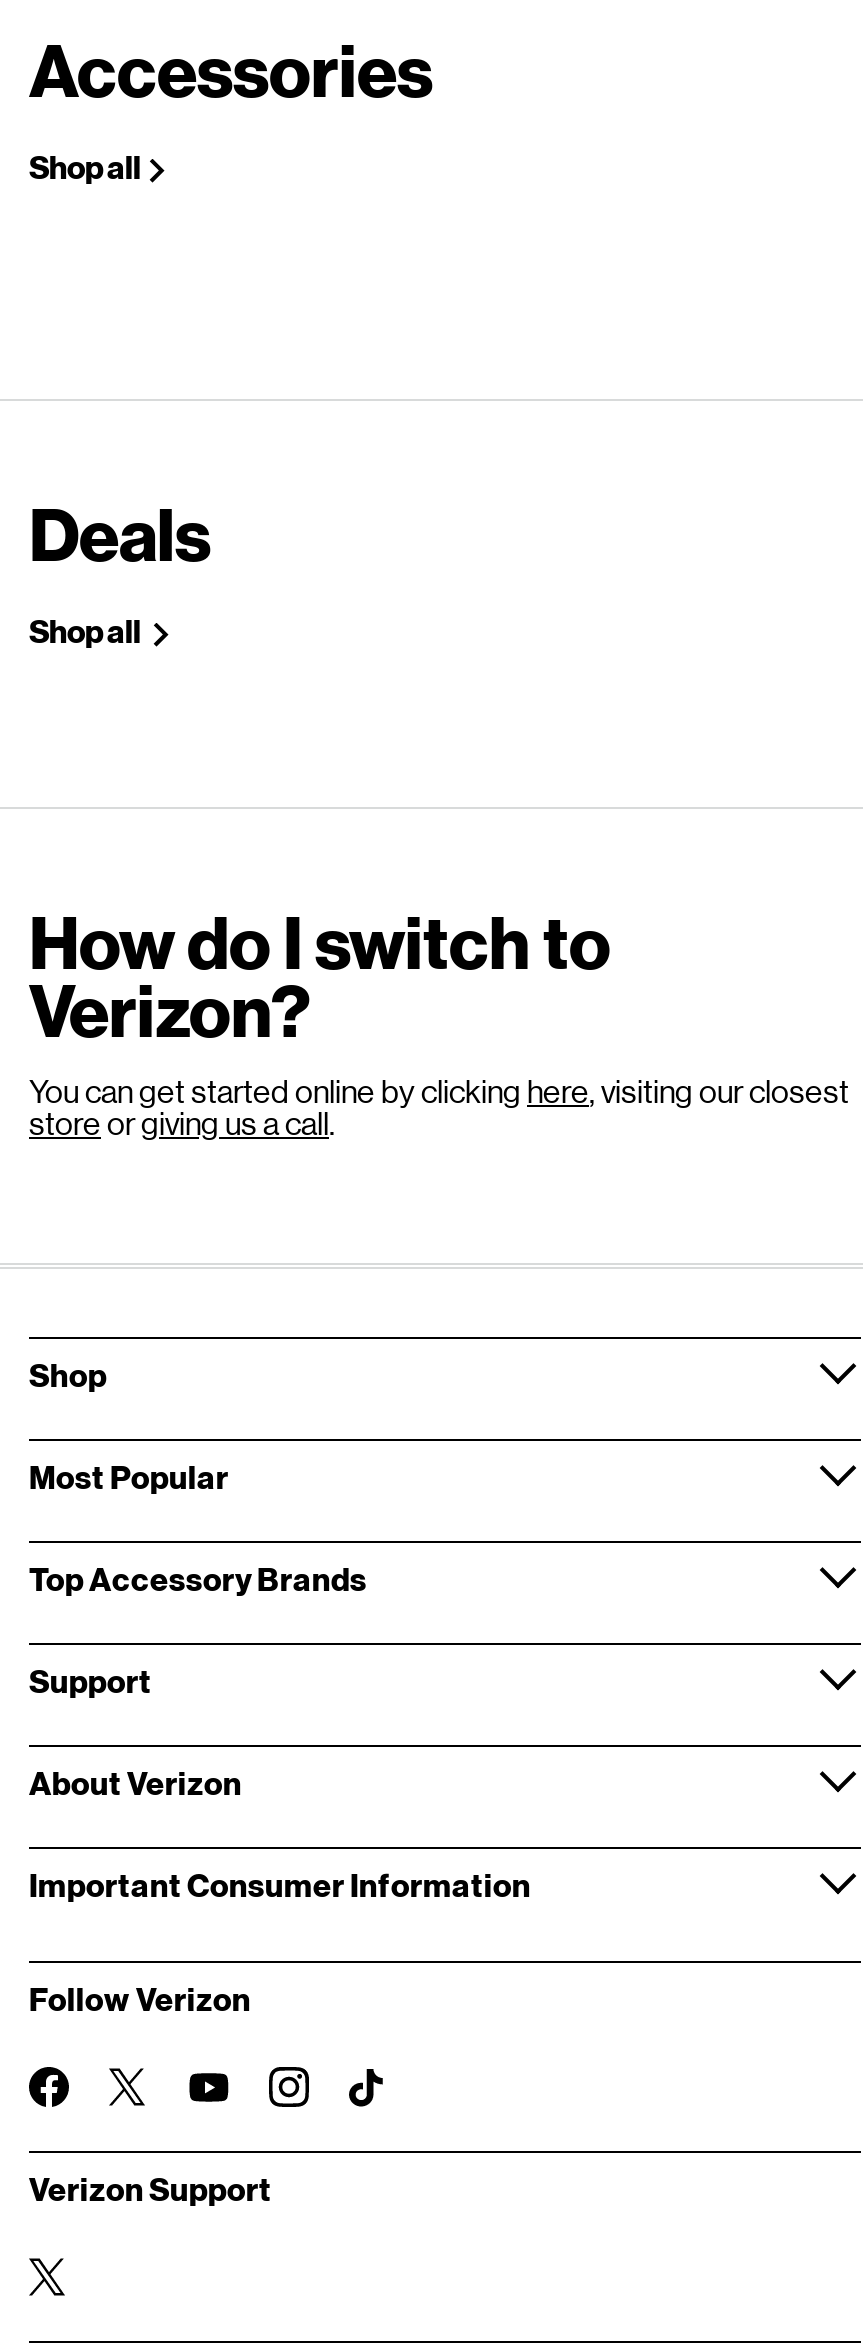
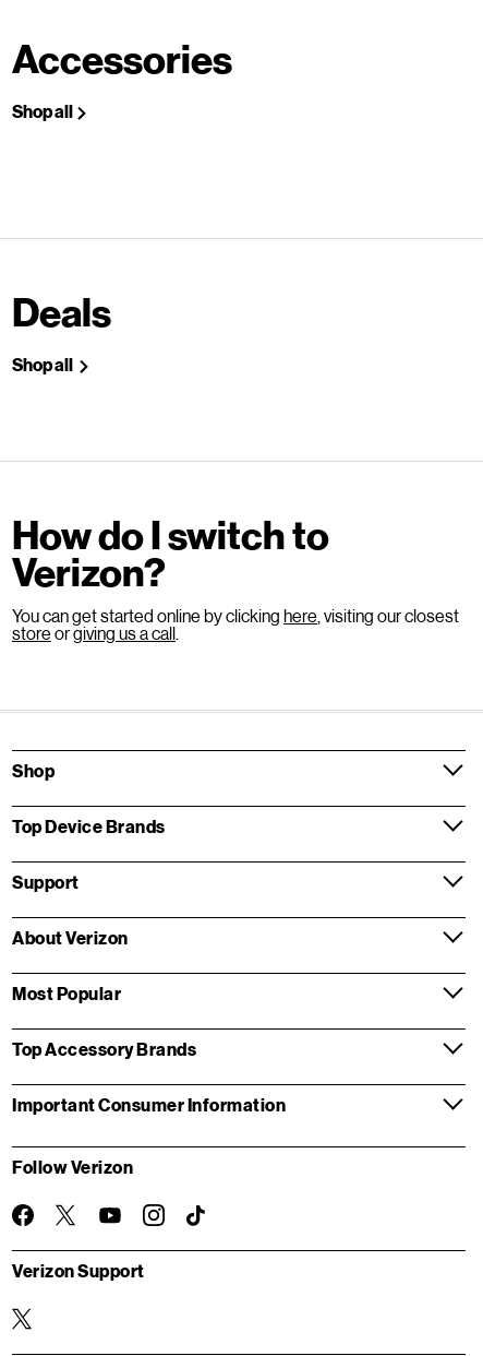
+ Top Device Brands

moved down: Most Popular | Top Accessory Brands

moved up: Support | About Verizon
